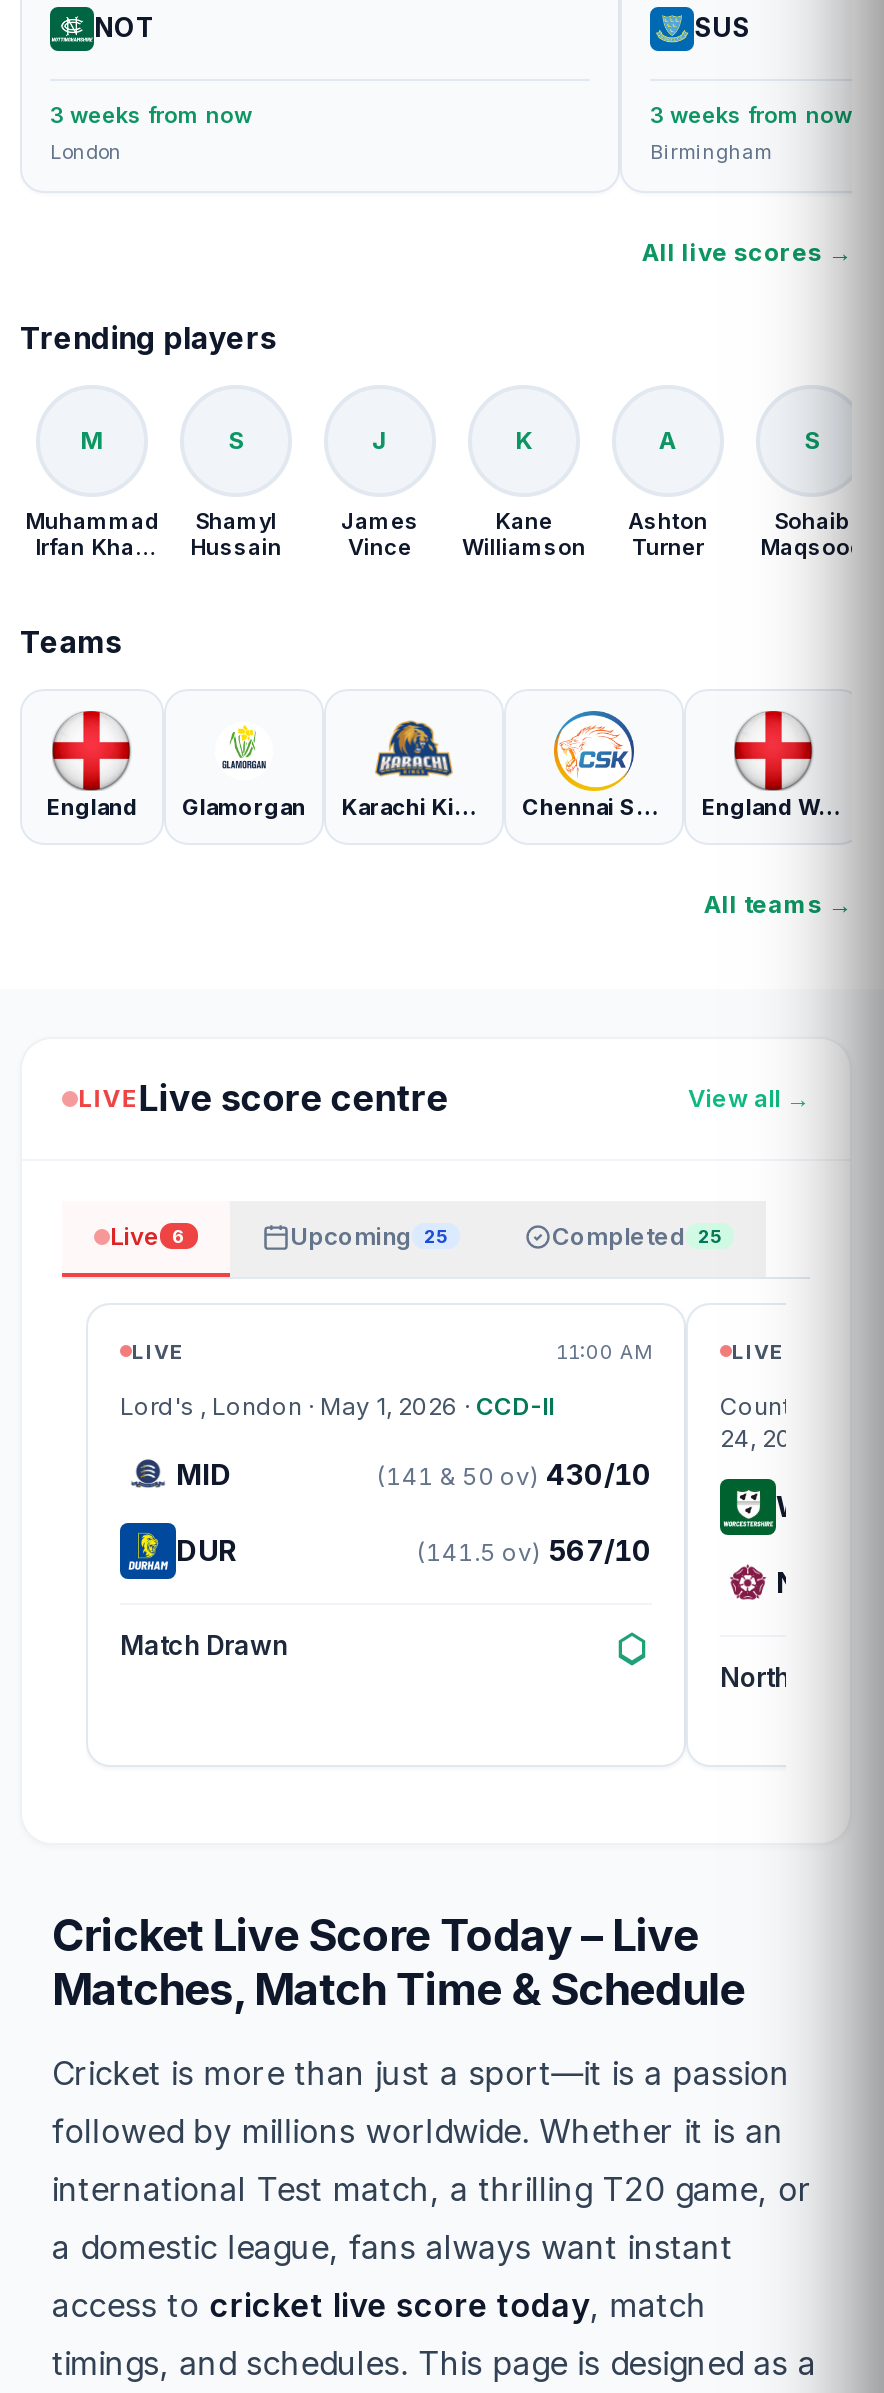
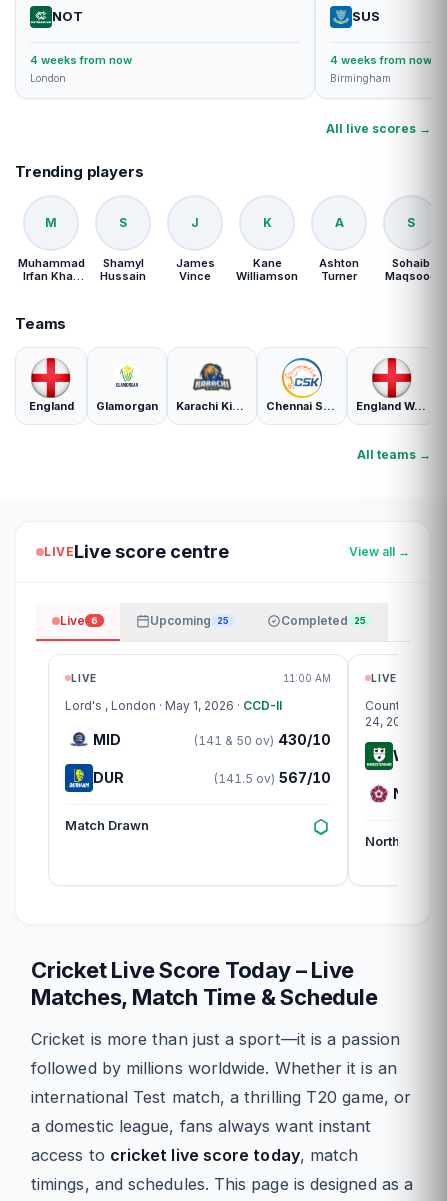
- 3 weeks from now
+ 4 weeks from now

- 3 weeks from now
+ 4 weeks from now
